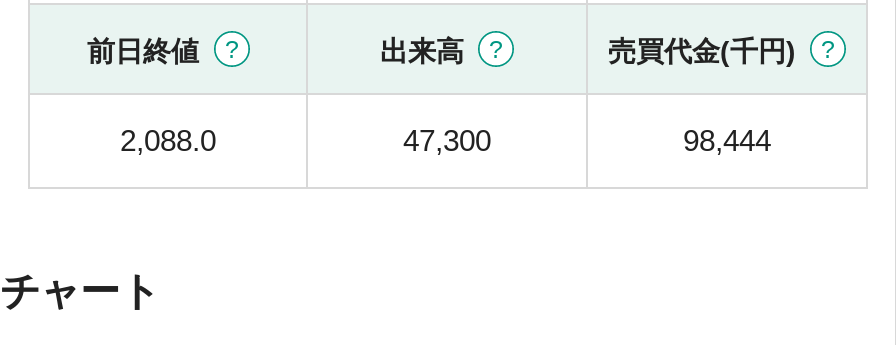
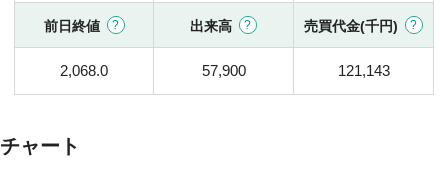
- 2,088.0
+ 2,068.0

- 47,300
+ 57,900

- 98,444
+ 121,143
